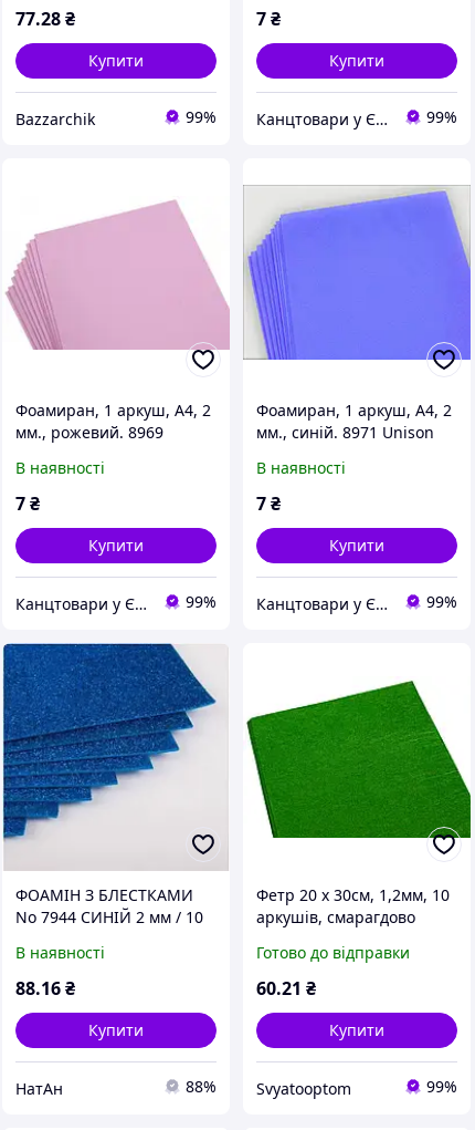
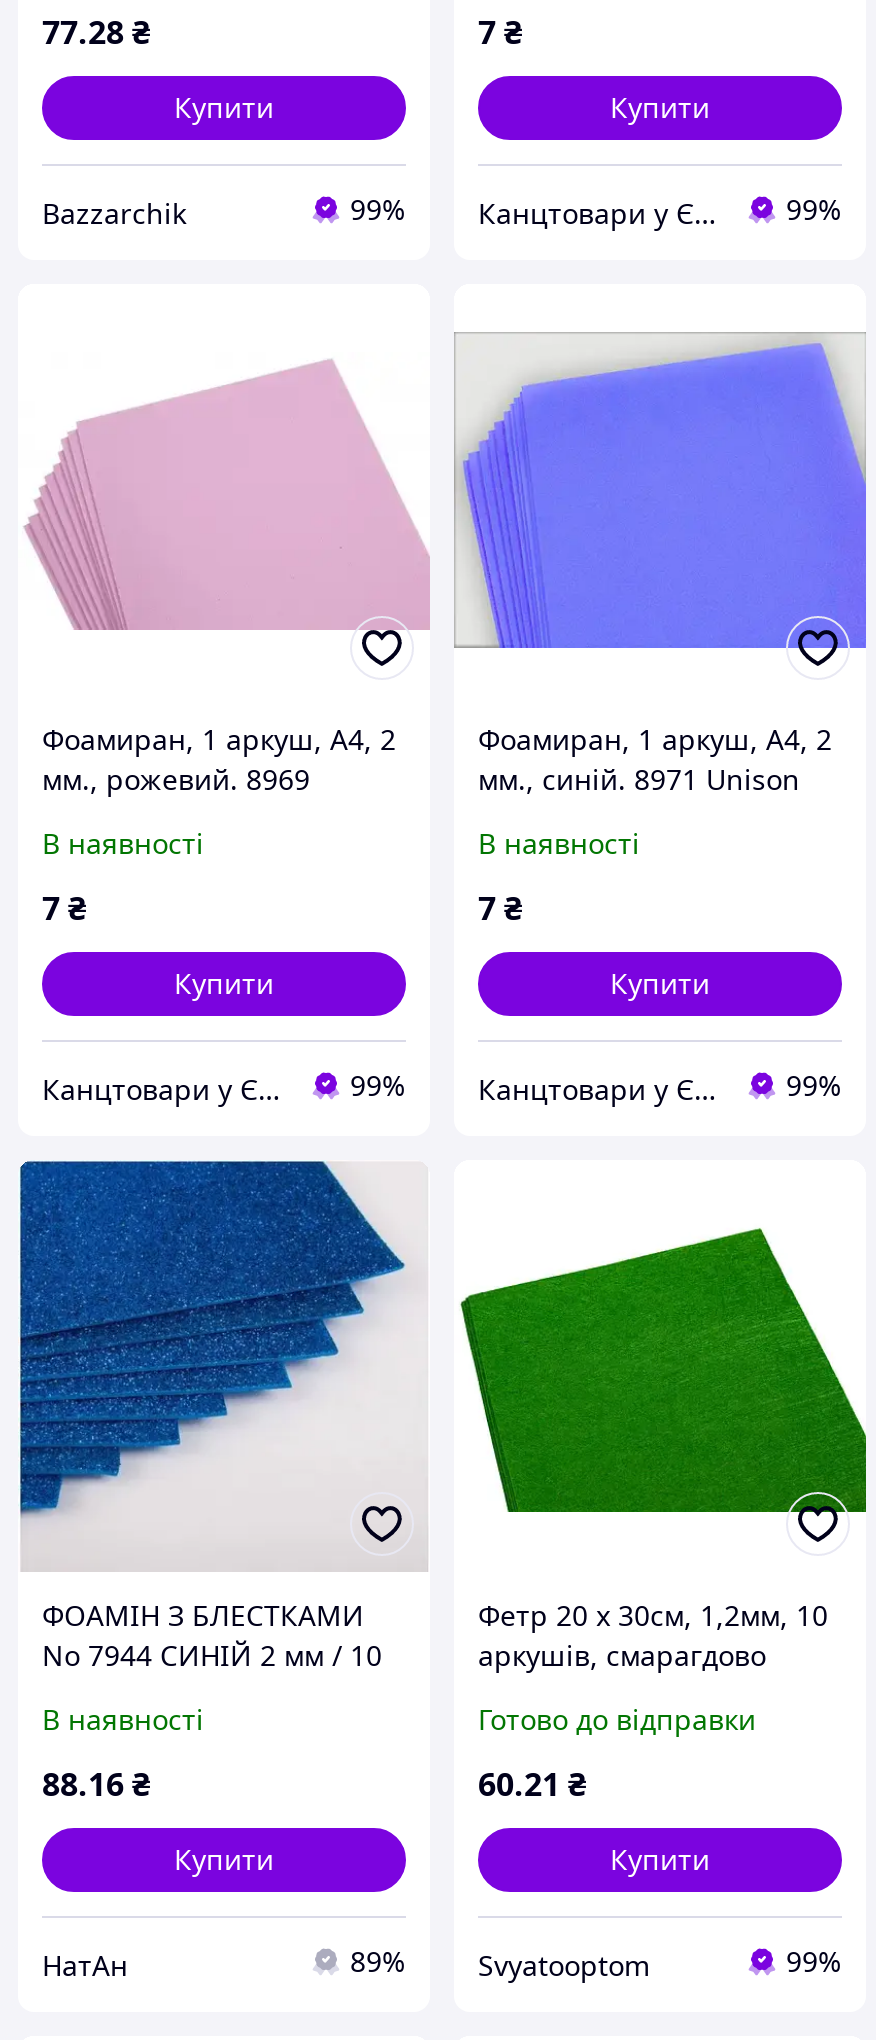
- 88% Svyatooptom
+ 89% Svyatooptom
